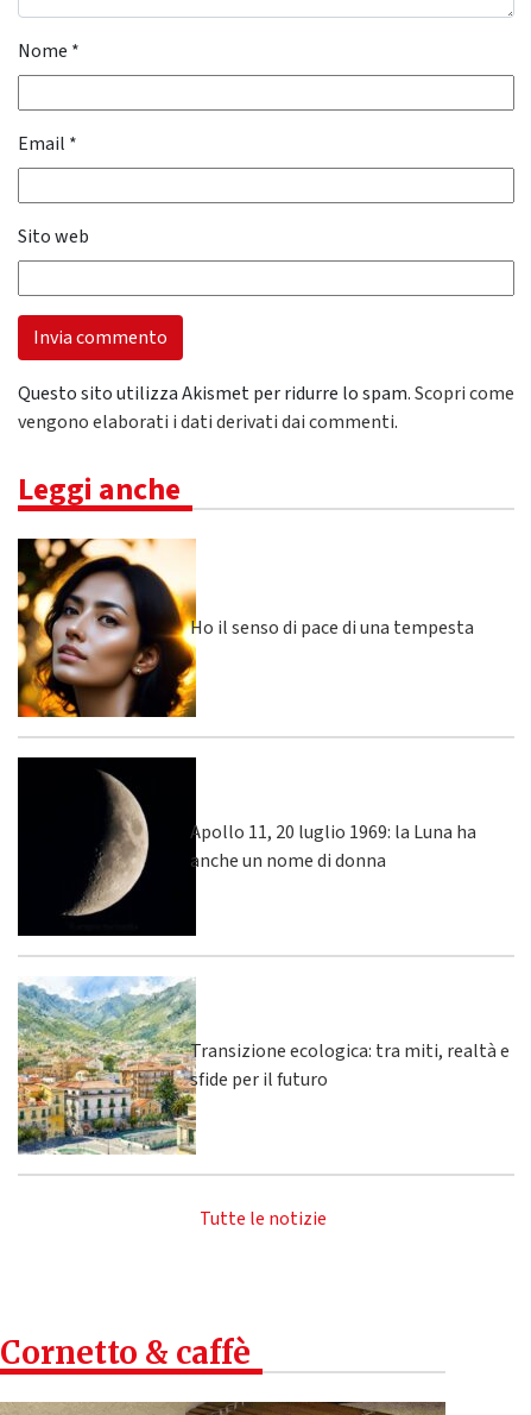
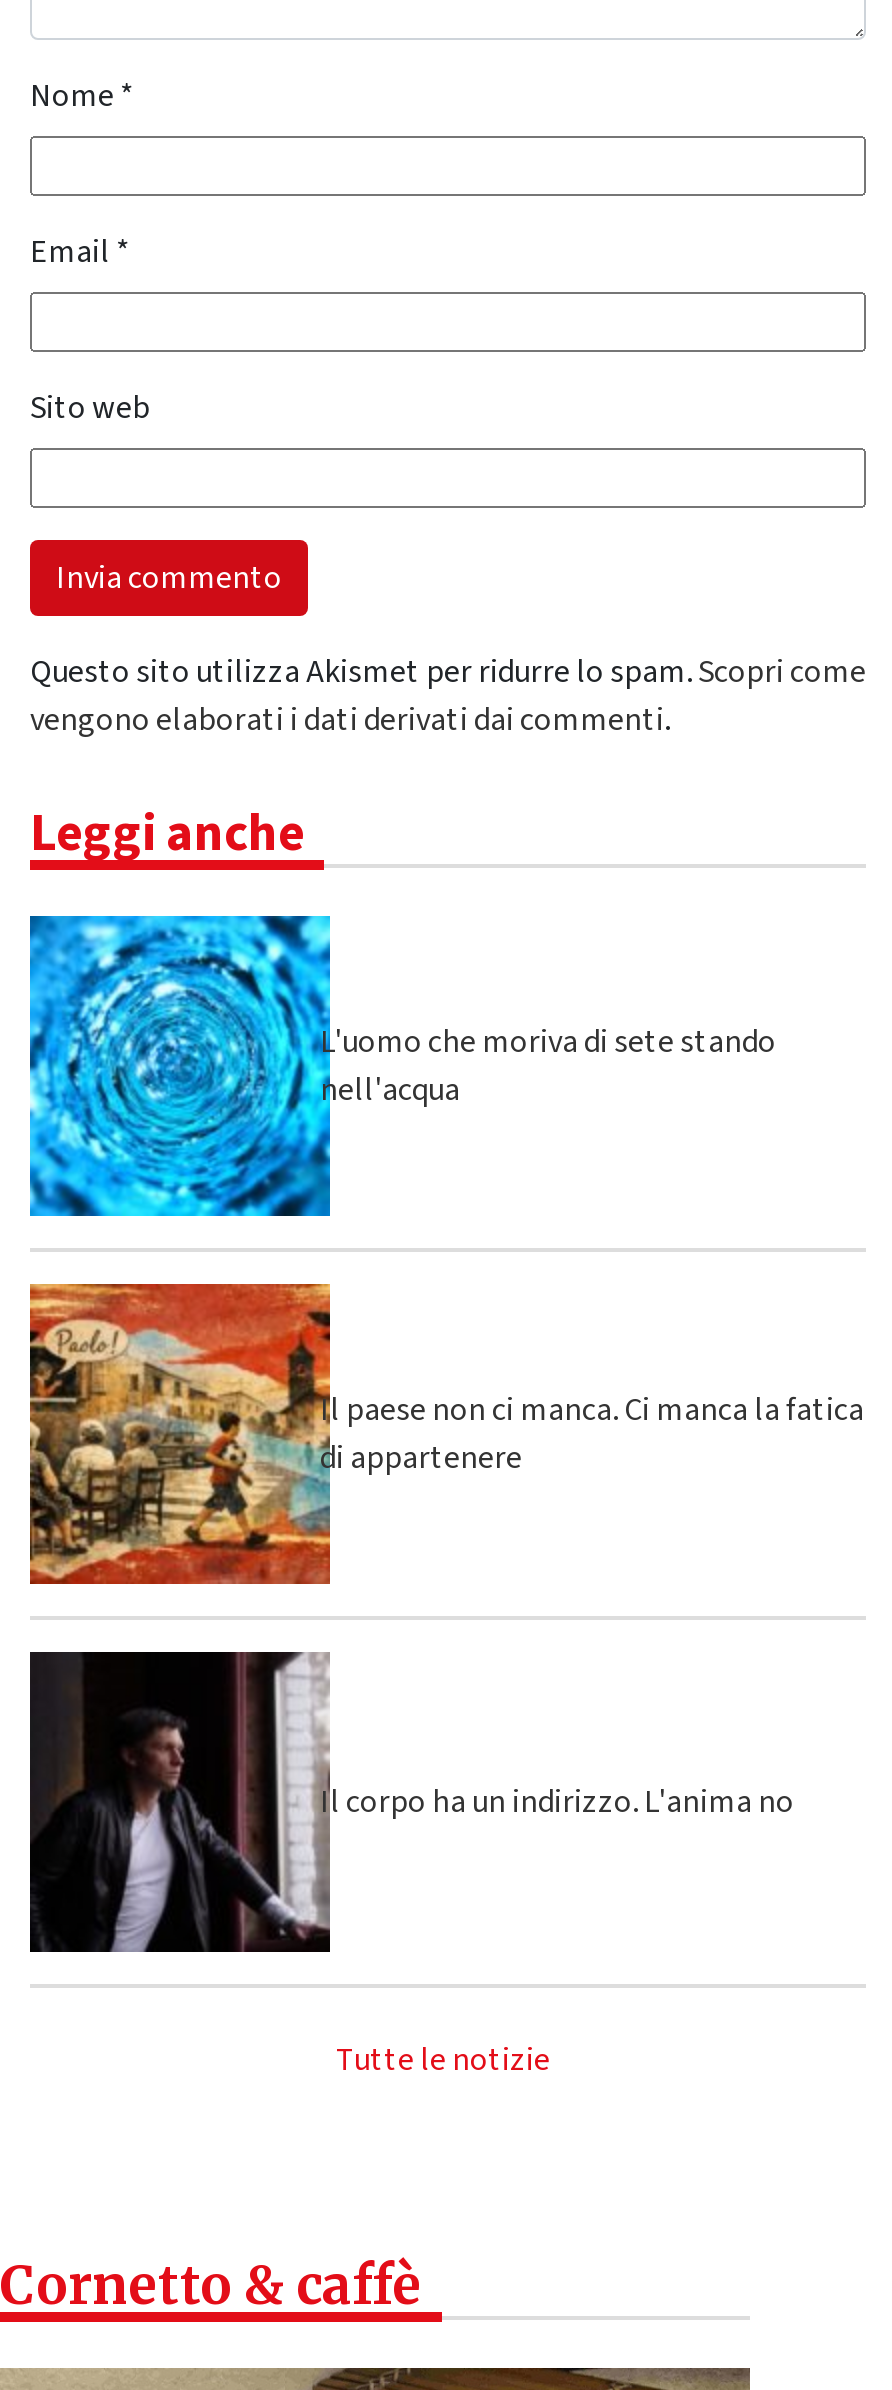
- [image]
- Ho il senso di pace di una tempesta
+ [image]
+ L'uomo che moriva di sete stando
+ nell'acqua

- [image]
- Apollo 11, 20 luglio 1969: la Luna ha
- anche un nome di donna
+ [image]
+ Il paese non ci manca. Ci manca la fatica
+ di appartenere

- [image]
- Transizione ecologica: tra miti, realtà e
- sfide per il futuro
+ [image]
+ Il corpo ha un indirizzo. L'anima no
